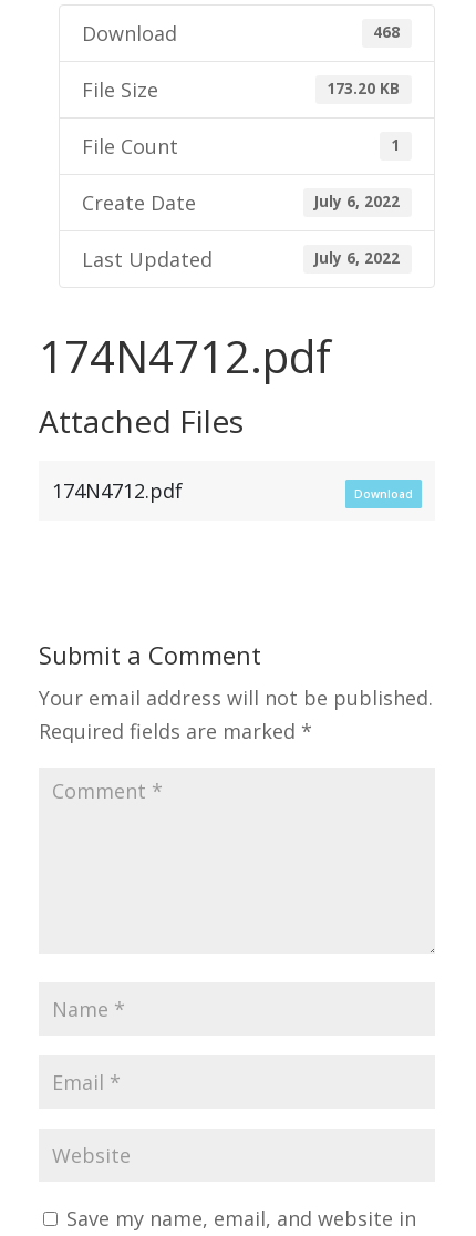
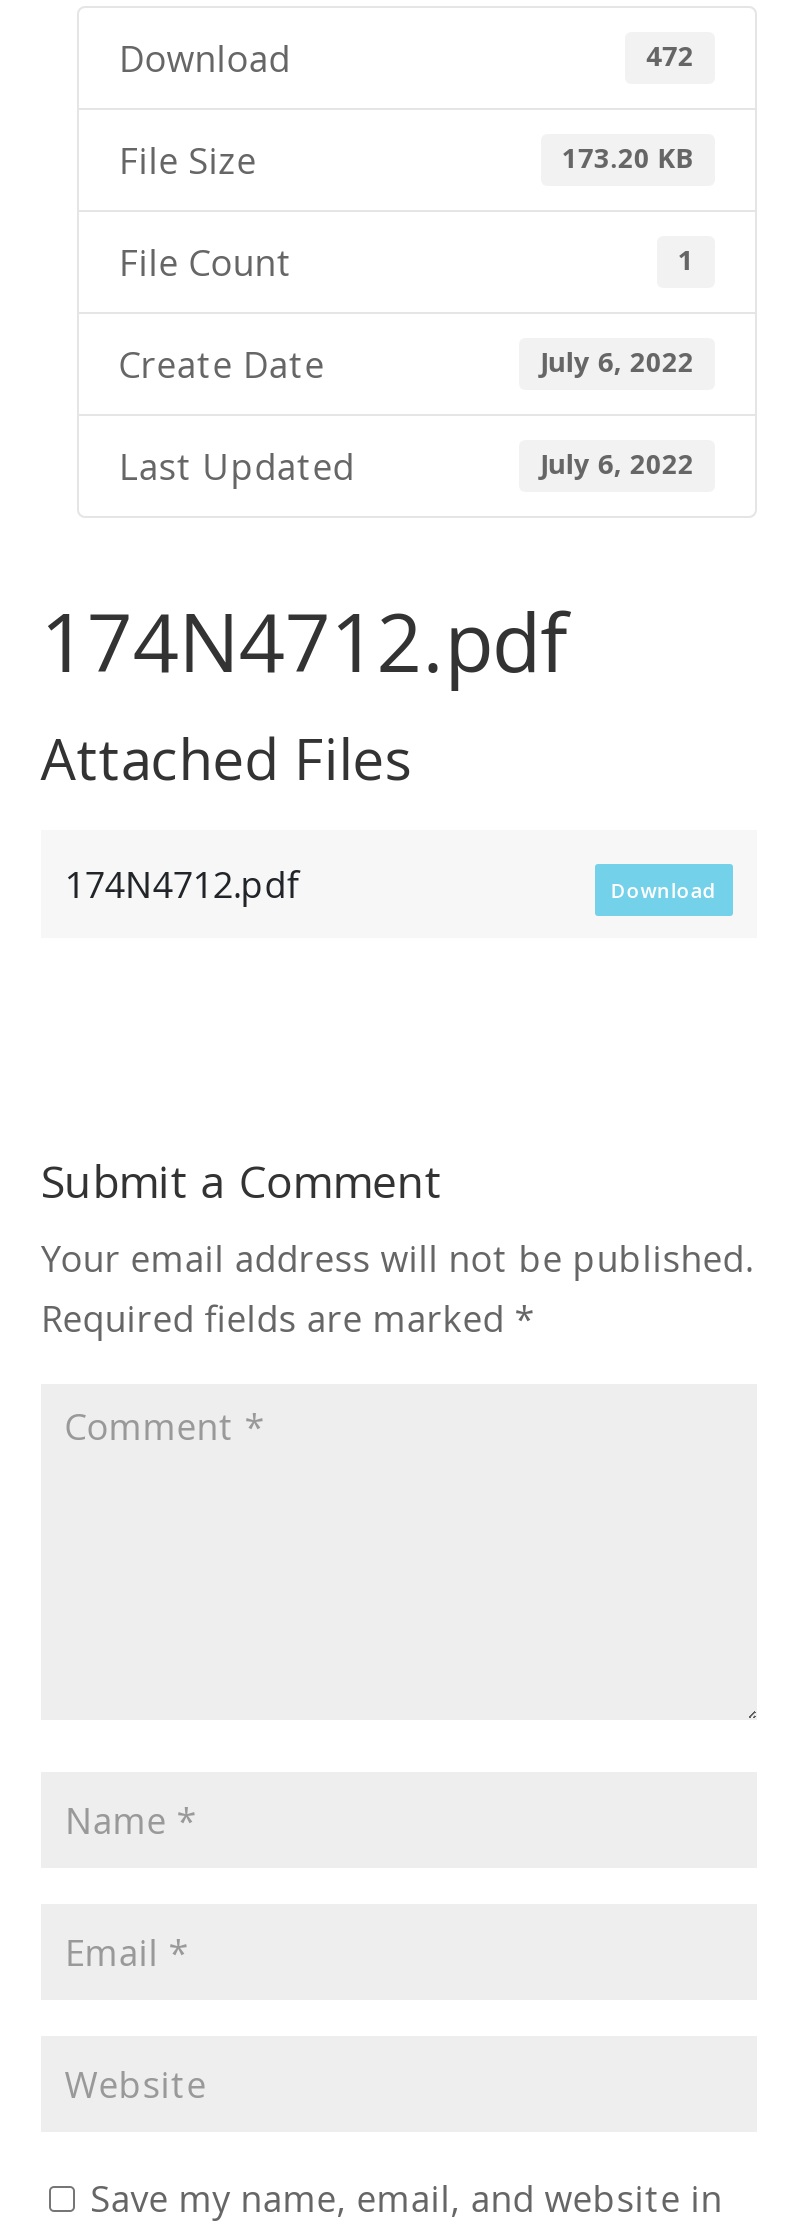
- 468
+ 472
